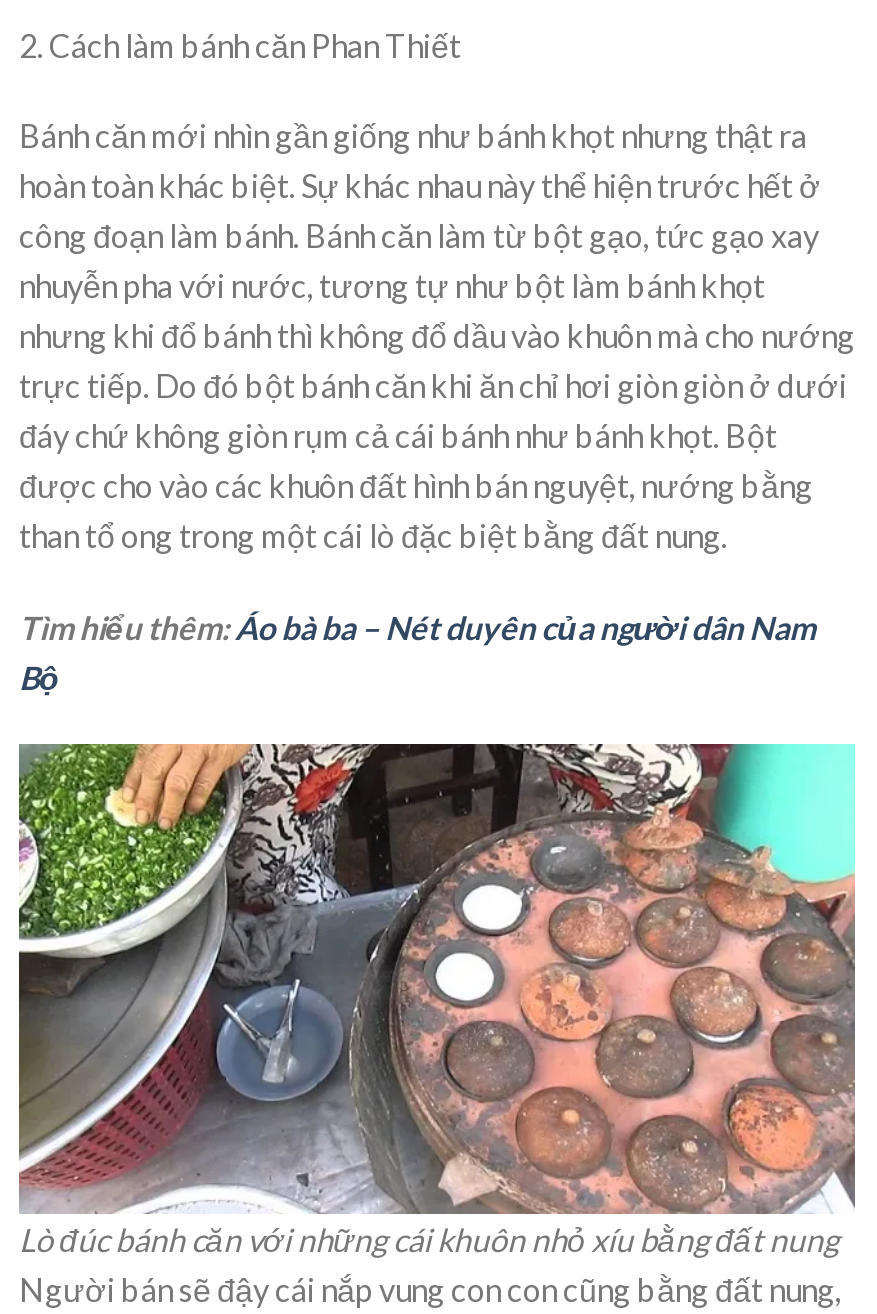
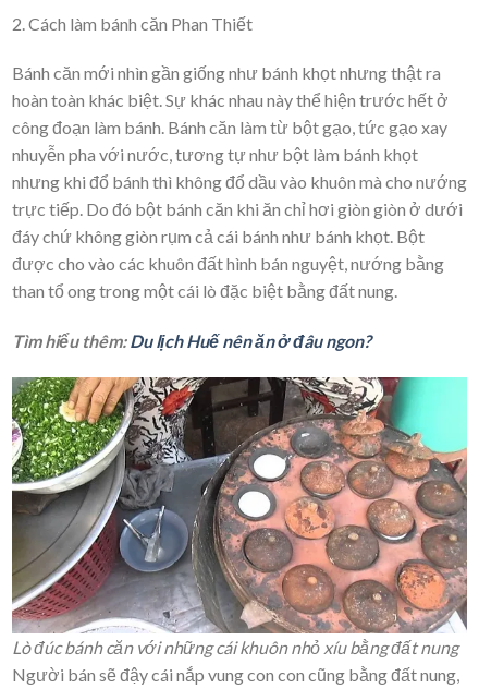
- Tìm hiểu thêm:Áo bà ba – Nét duyên của người dân Nam
- Bộ
+ Tìm hiểu thêm:Du lịch Huế nên ăn ở đâu ngon?
